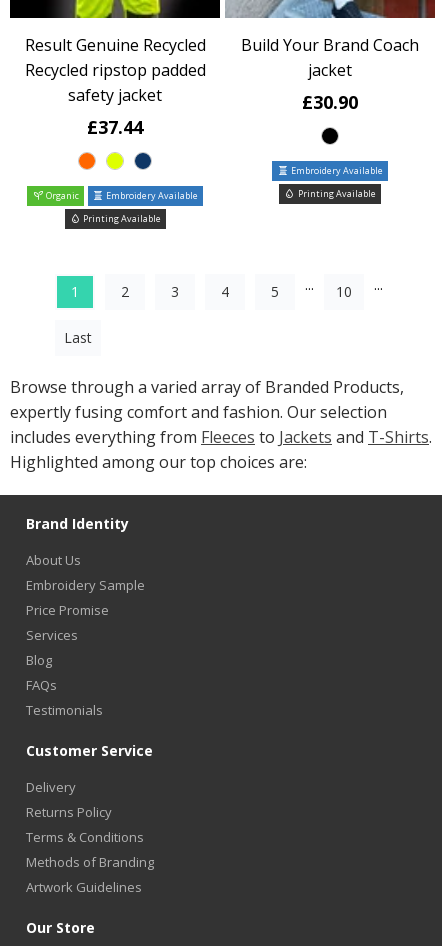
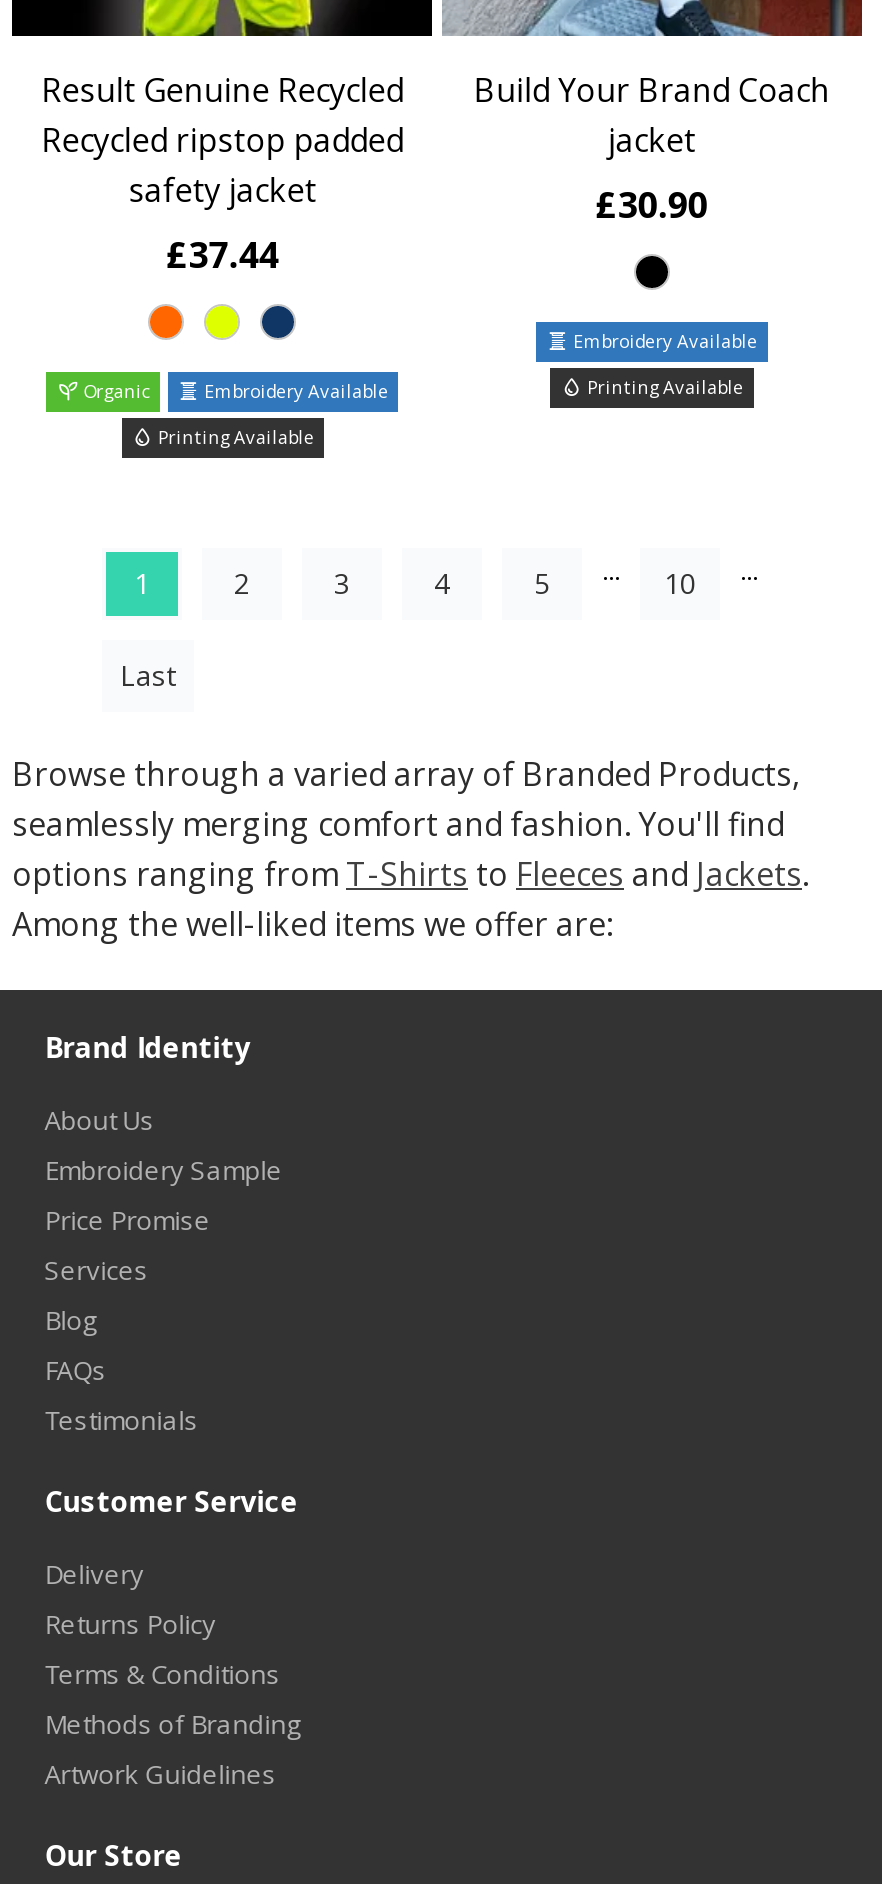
- expertly fusing comfort and fashion. Our selection
- includes everything from Fleeces to Jackets and T-Shirts.
- Highlighted among our top choices are:
+ seamlessly merging comfort and fashion. You'll find
+ options ranging from T-Shirts to Fleeces and Jackets.
+ Among the well-liked items we offer are:
